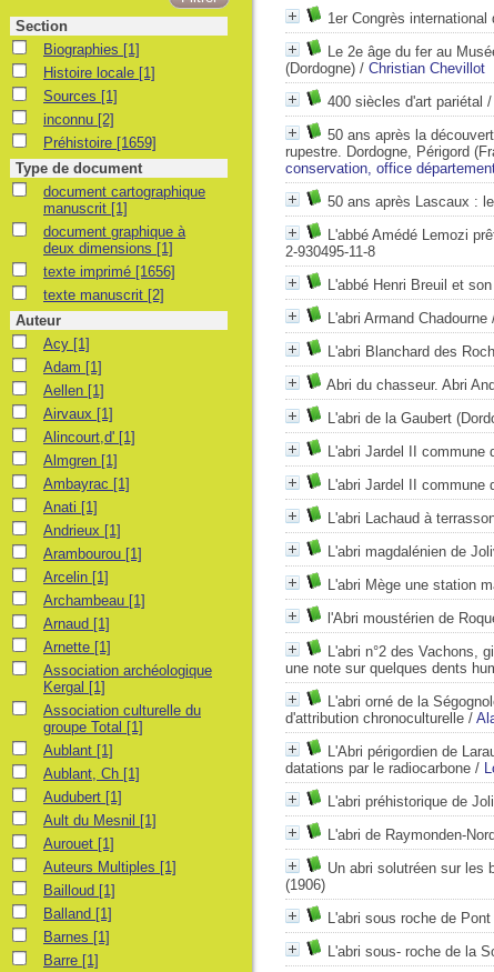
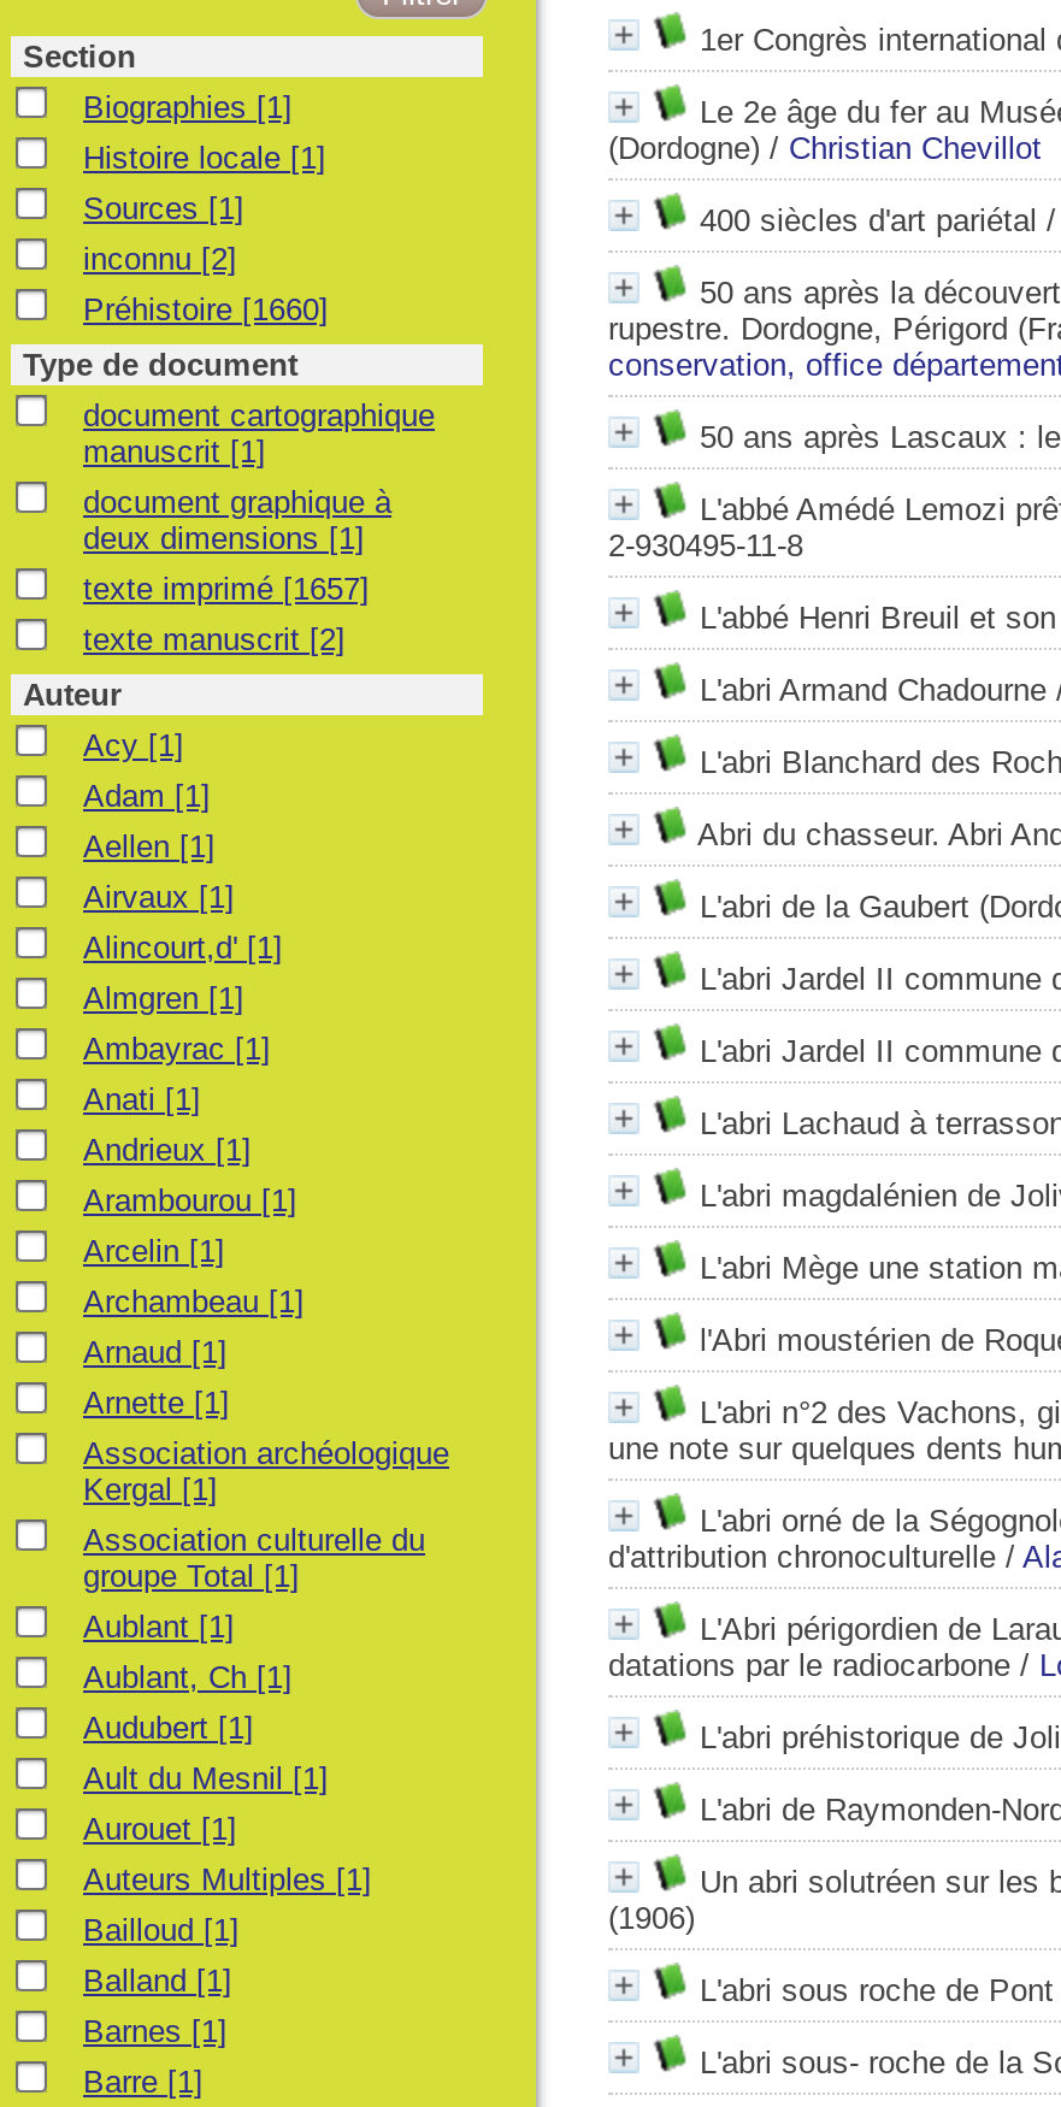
- Préhistoire [1659]
+ Préhistoire [1660]

- texte imprimé [1656]
+ texte imprimé [1657]
